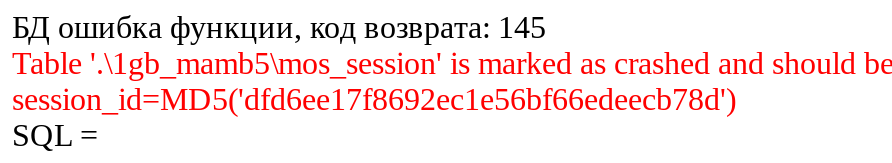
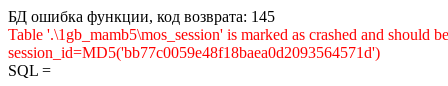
- session_id=MD5('dfd6ee17f8692ec1e56bf66edeecb78d')
+ session_id=MD5('bb77c0059e48f18baea0d2093564571d')
